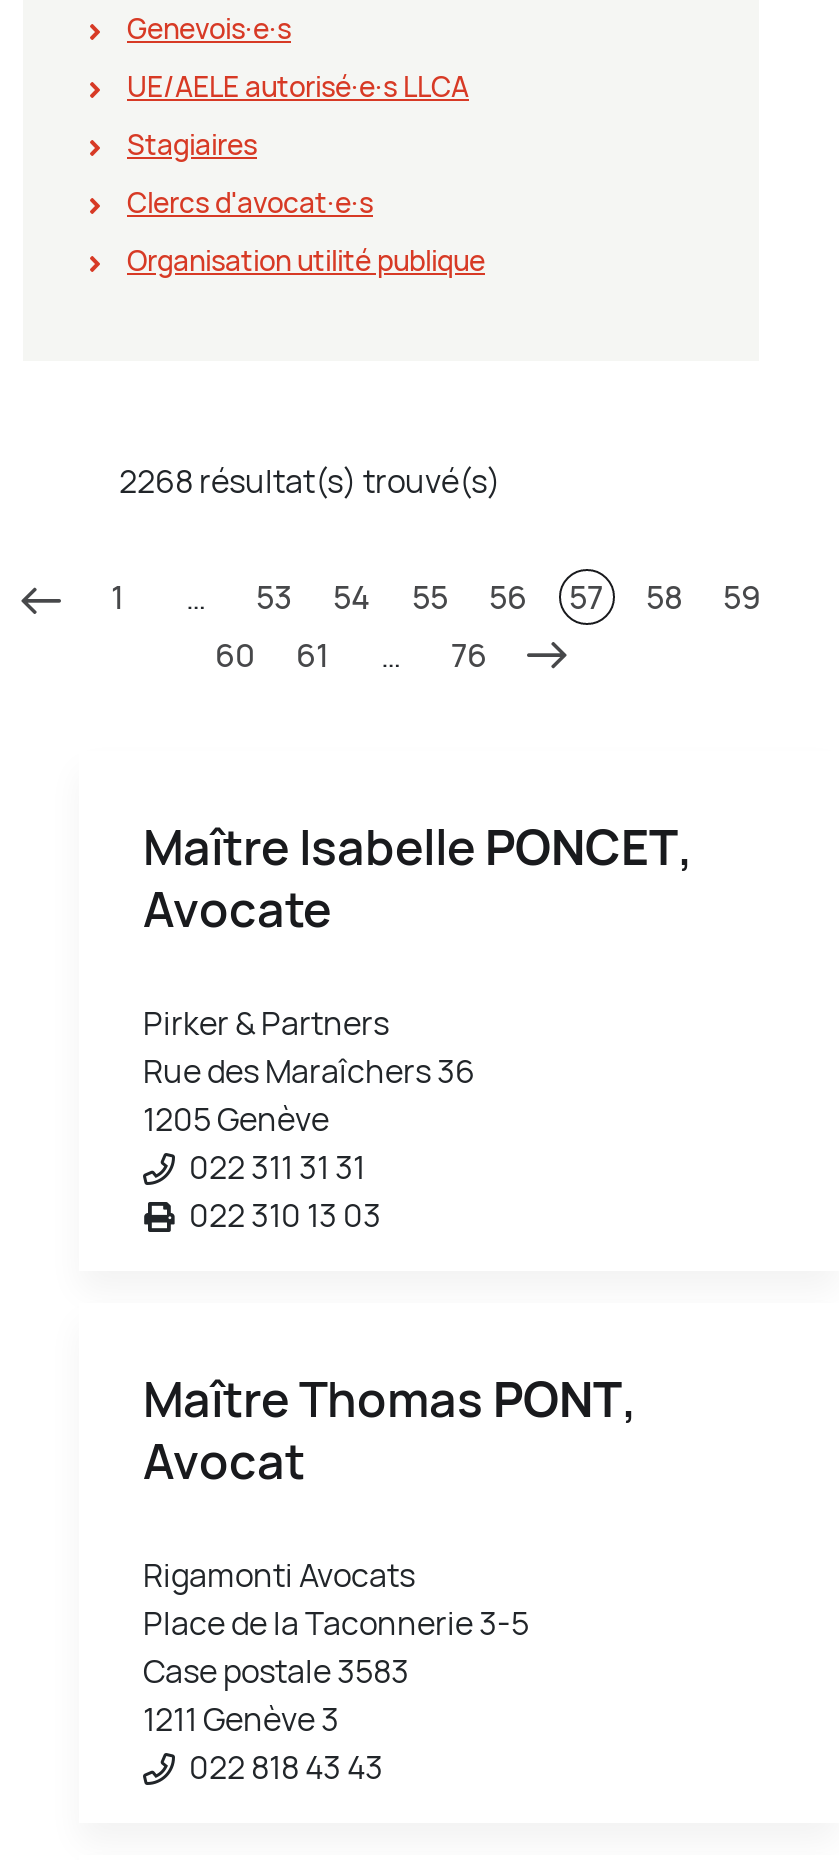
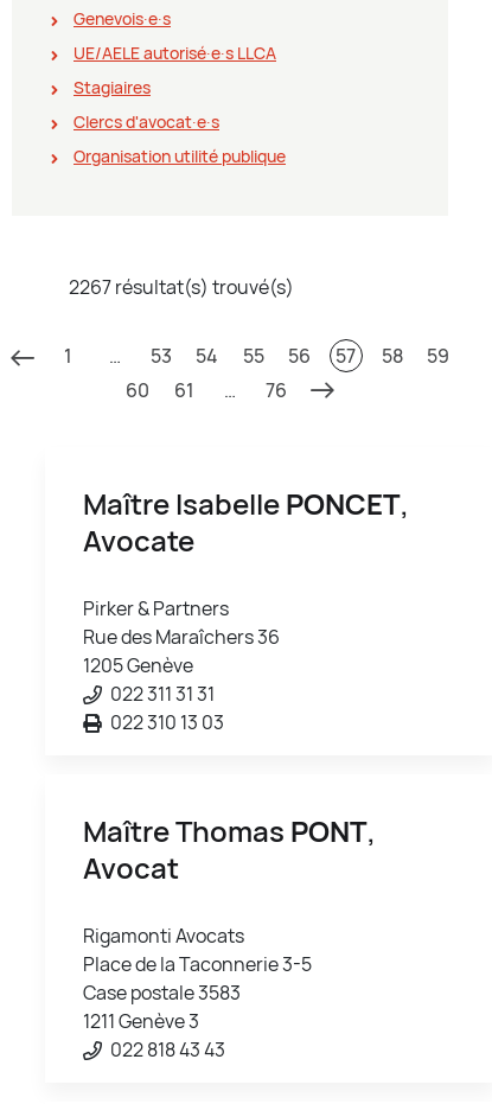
- 2268 résultat(s) trouvé(s)
+ 2267 résultat(s) trouvé(s)
